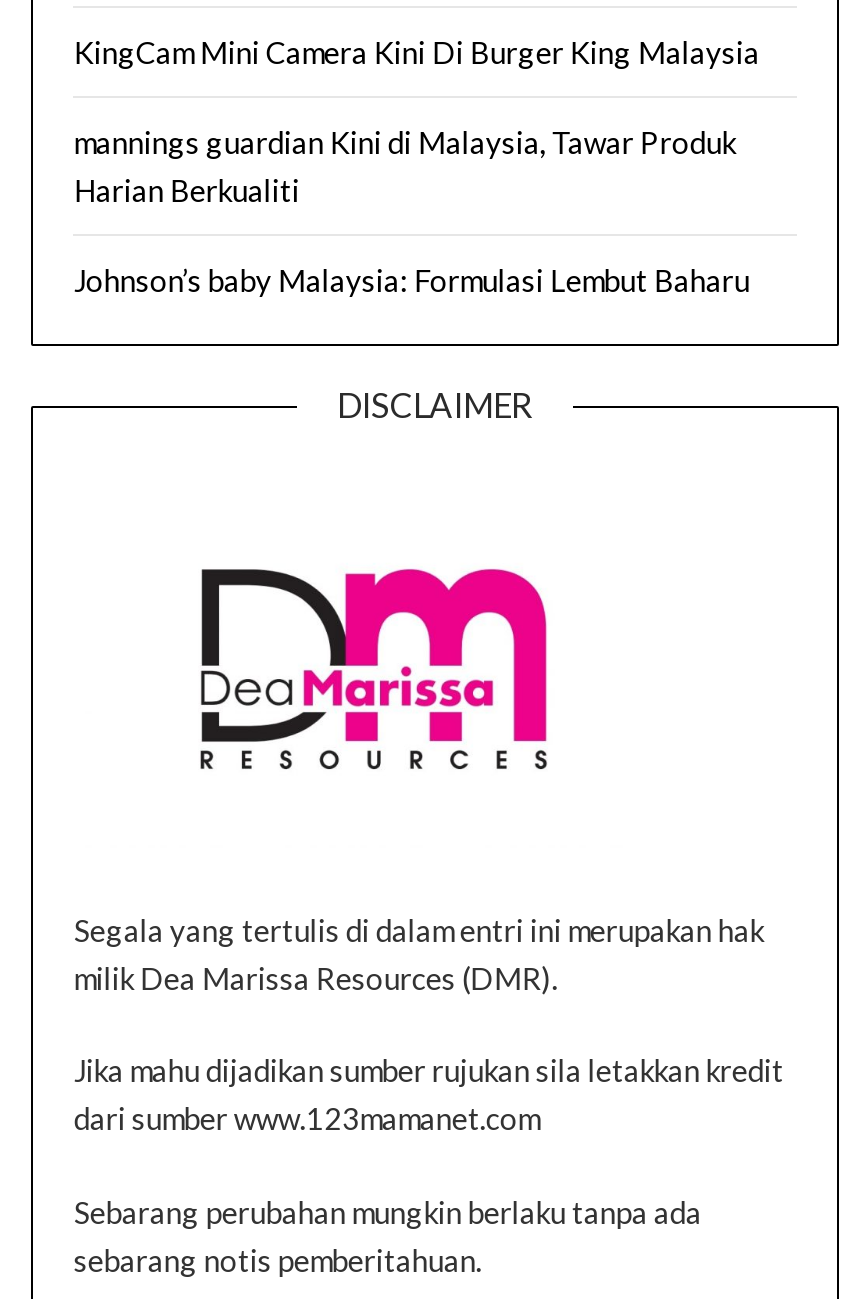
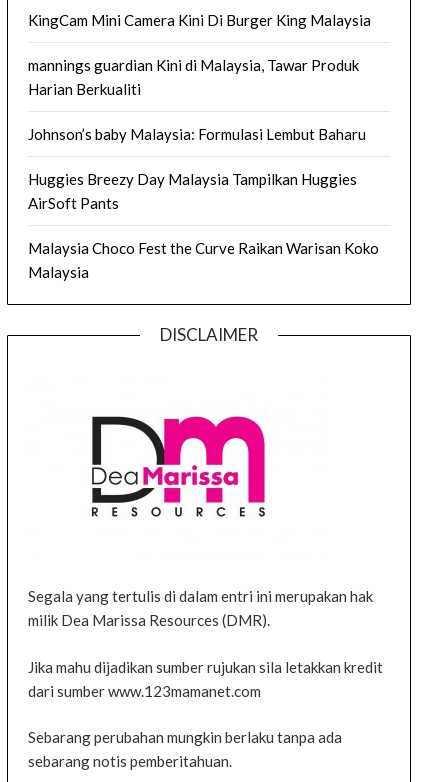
+ Huggies Breezy Day Malaysia Tampilkan Huggies
+ AirSoft Pants
+ Malaysia Choco Fest the Curve Raikan Warisan Koko
+ Malaysia
